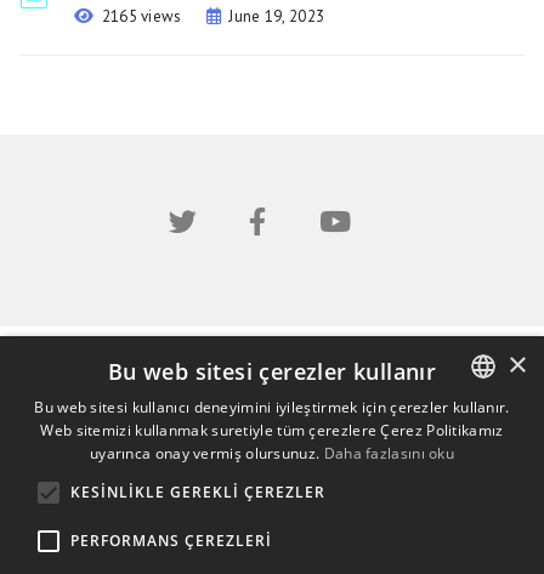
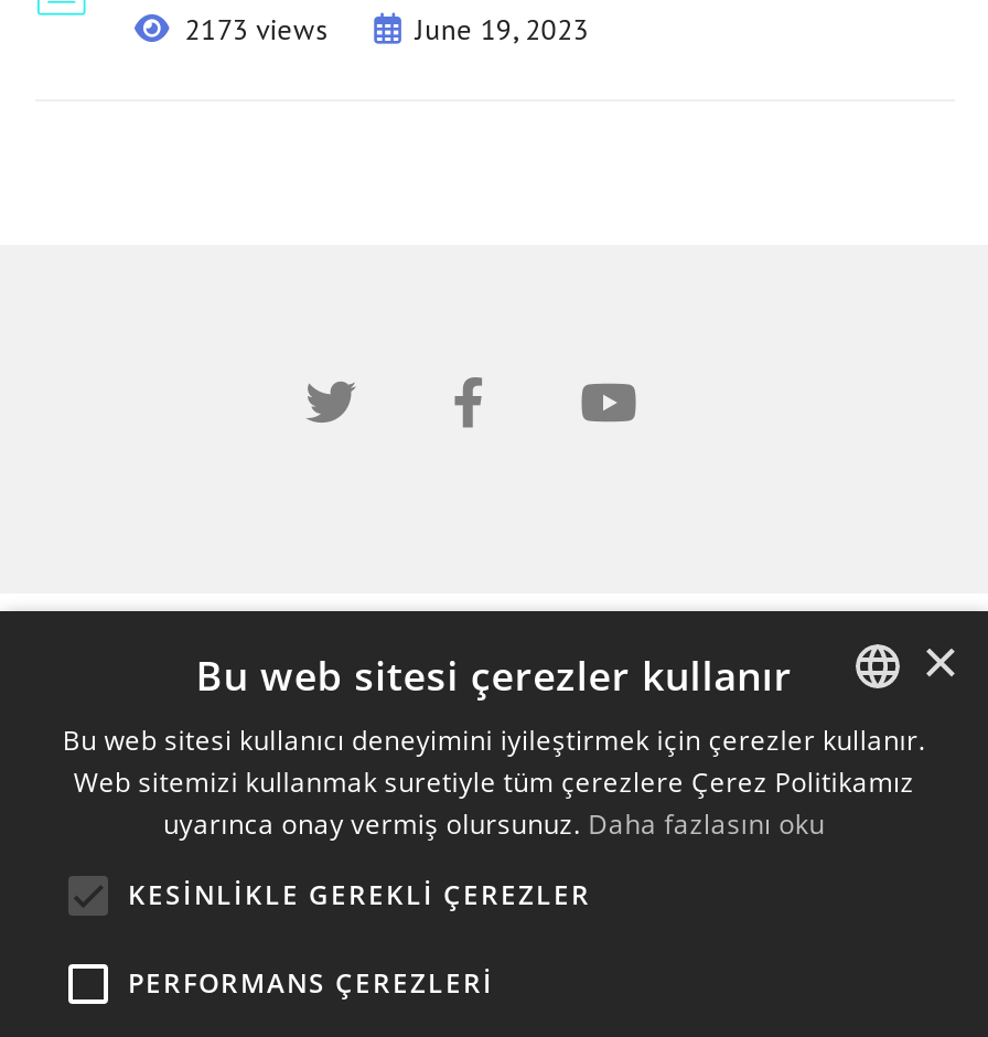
- 2165 views
+ 2173 views
